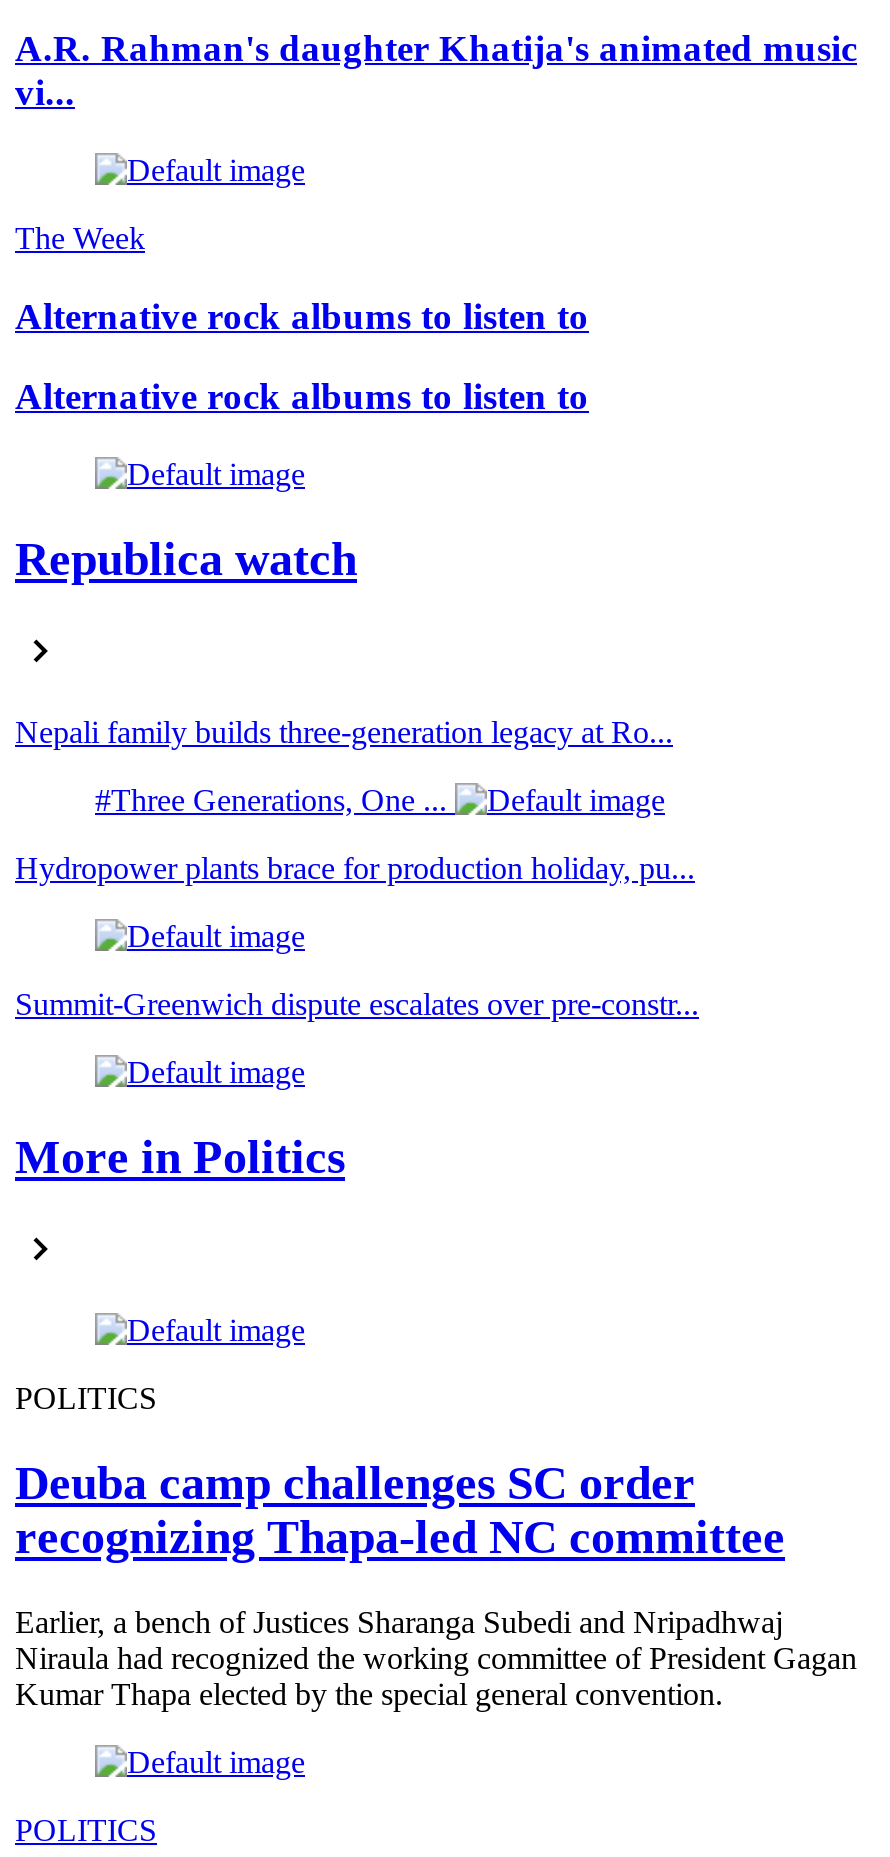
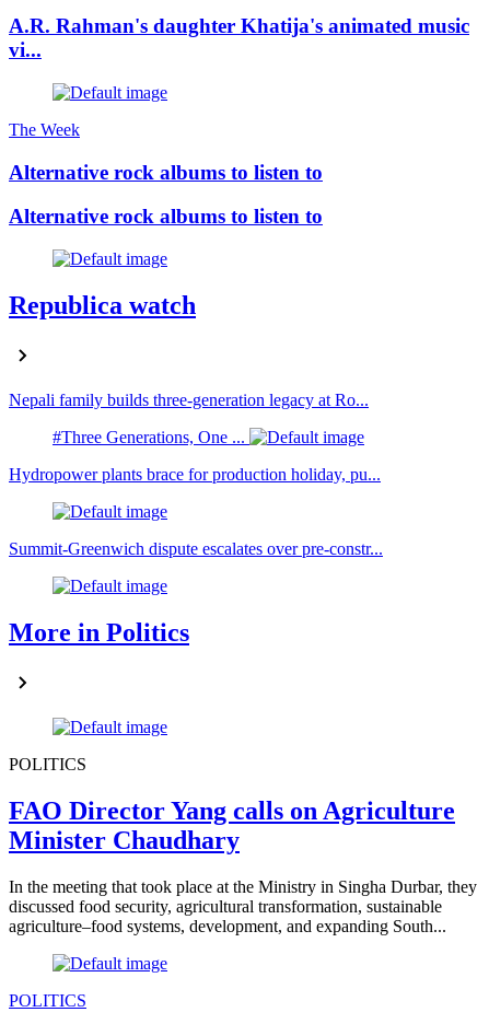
- Deuba camp challenges SC order
- recognizing Thapa-led NC committee
+ FAO Director Yang calls on Agriculture
+ Minister Chaudhary

- Earlier, a bench of Justices Sharanga Subedi and Nripadhwaj
- Niraula had recognized the working committee of President Gagan
- Kumar Thapa elected by the special general convention.
+ In the meeting that took place at the Ministry in Singha Durbar, they
+ discussed food security, agricultural transformation, sustainable
+ agriculture–food systems, development, and expanding South...
